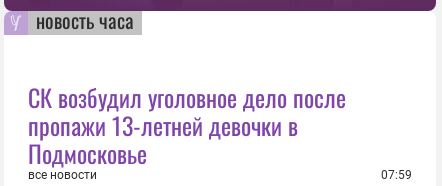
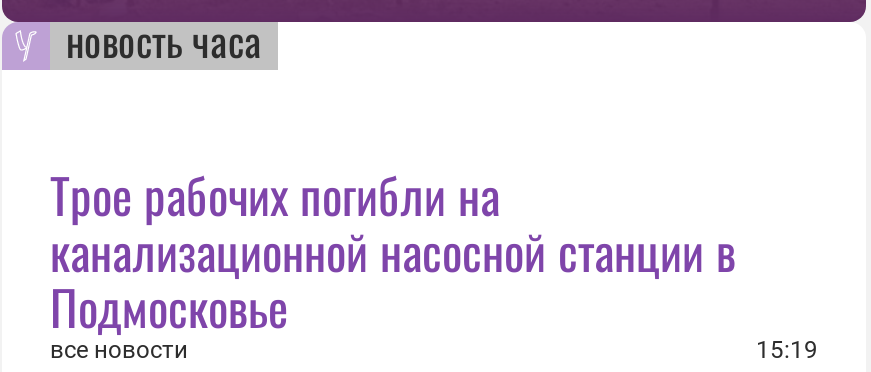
- СК возбудил уголовное дело после
- пропажи 13-летней девочки в
+ Трое рабочих погибли на
+ канализационной насосной станции в

- 07:59
+ 15:19
